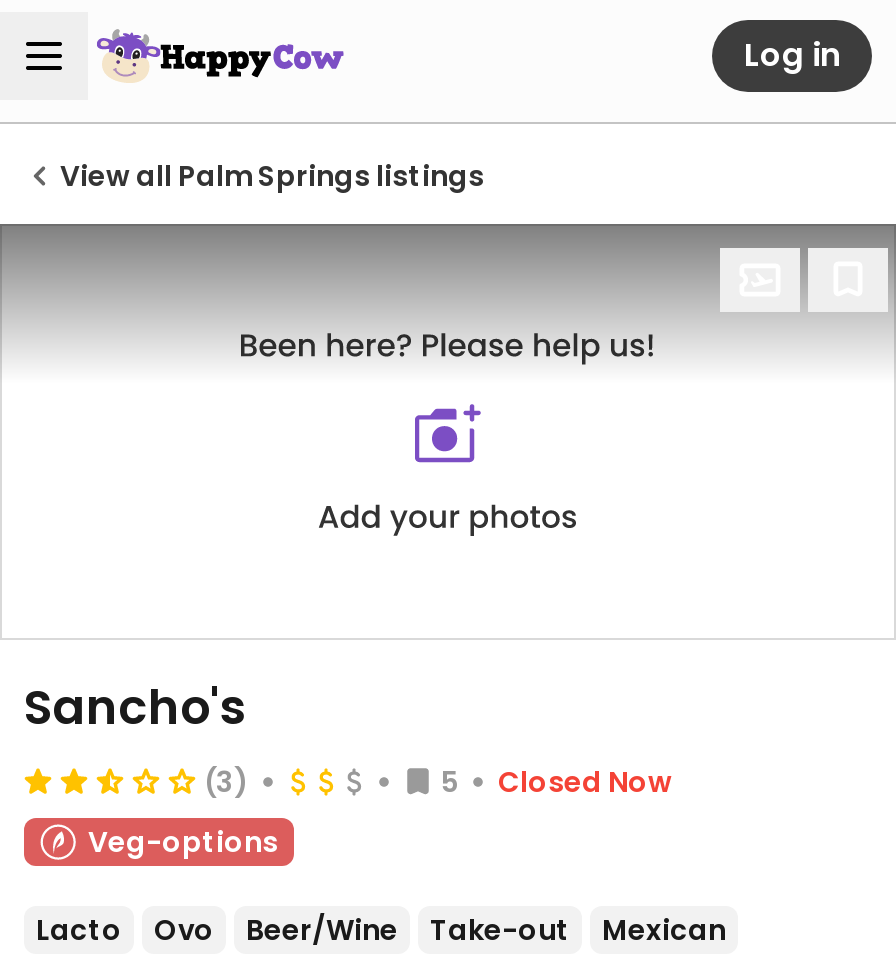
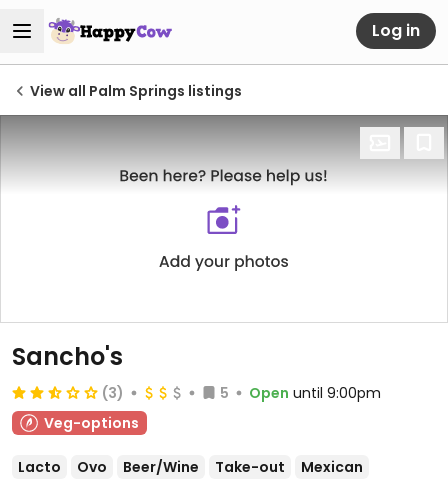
- Closed Now
+ Open until 9:00pm
